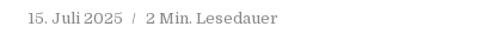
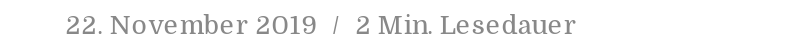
- 15. Juli 2025 2 Min. Lesedauer
+ 22. November 2019 2 Min. Lesedauer
